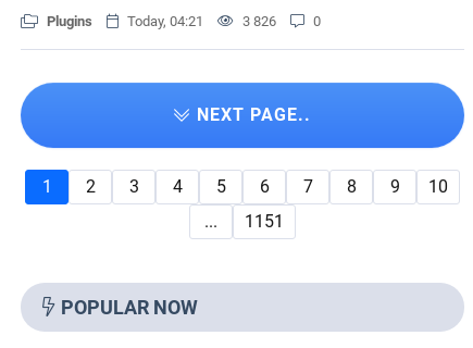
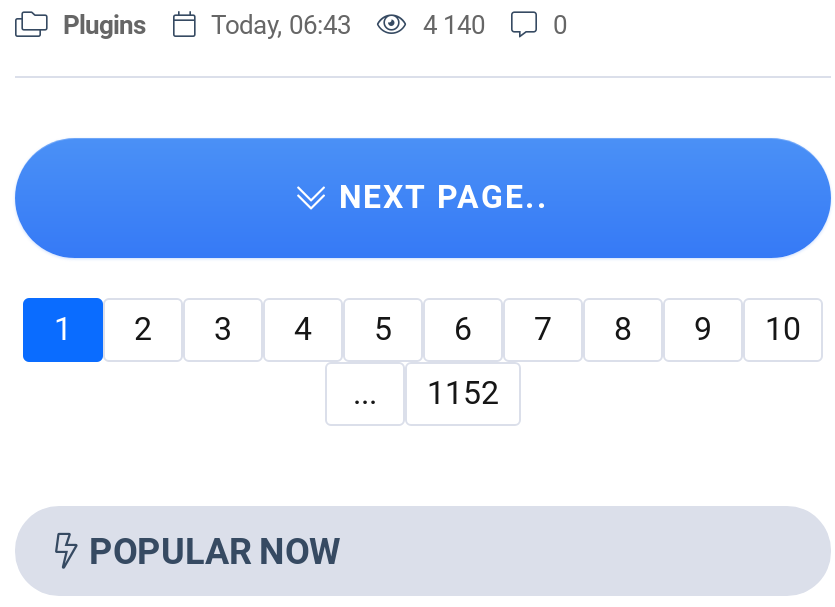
- Today, 04:21
+ Today, 06:43

- 3 826
+ 4 140

- 1151
+ 1152
